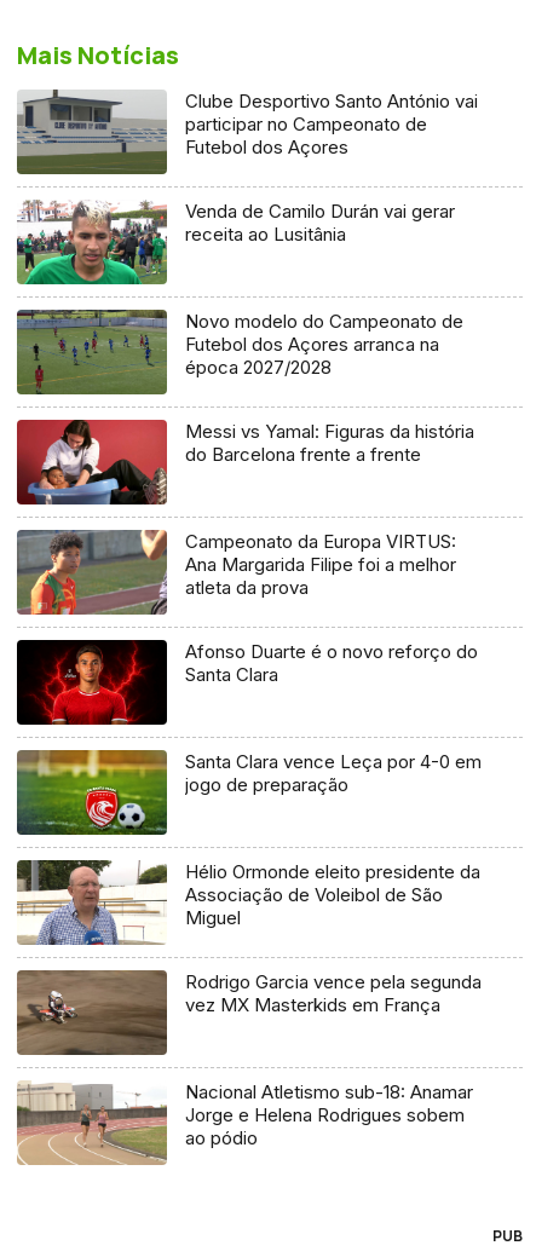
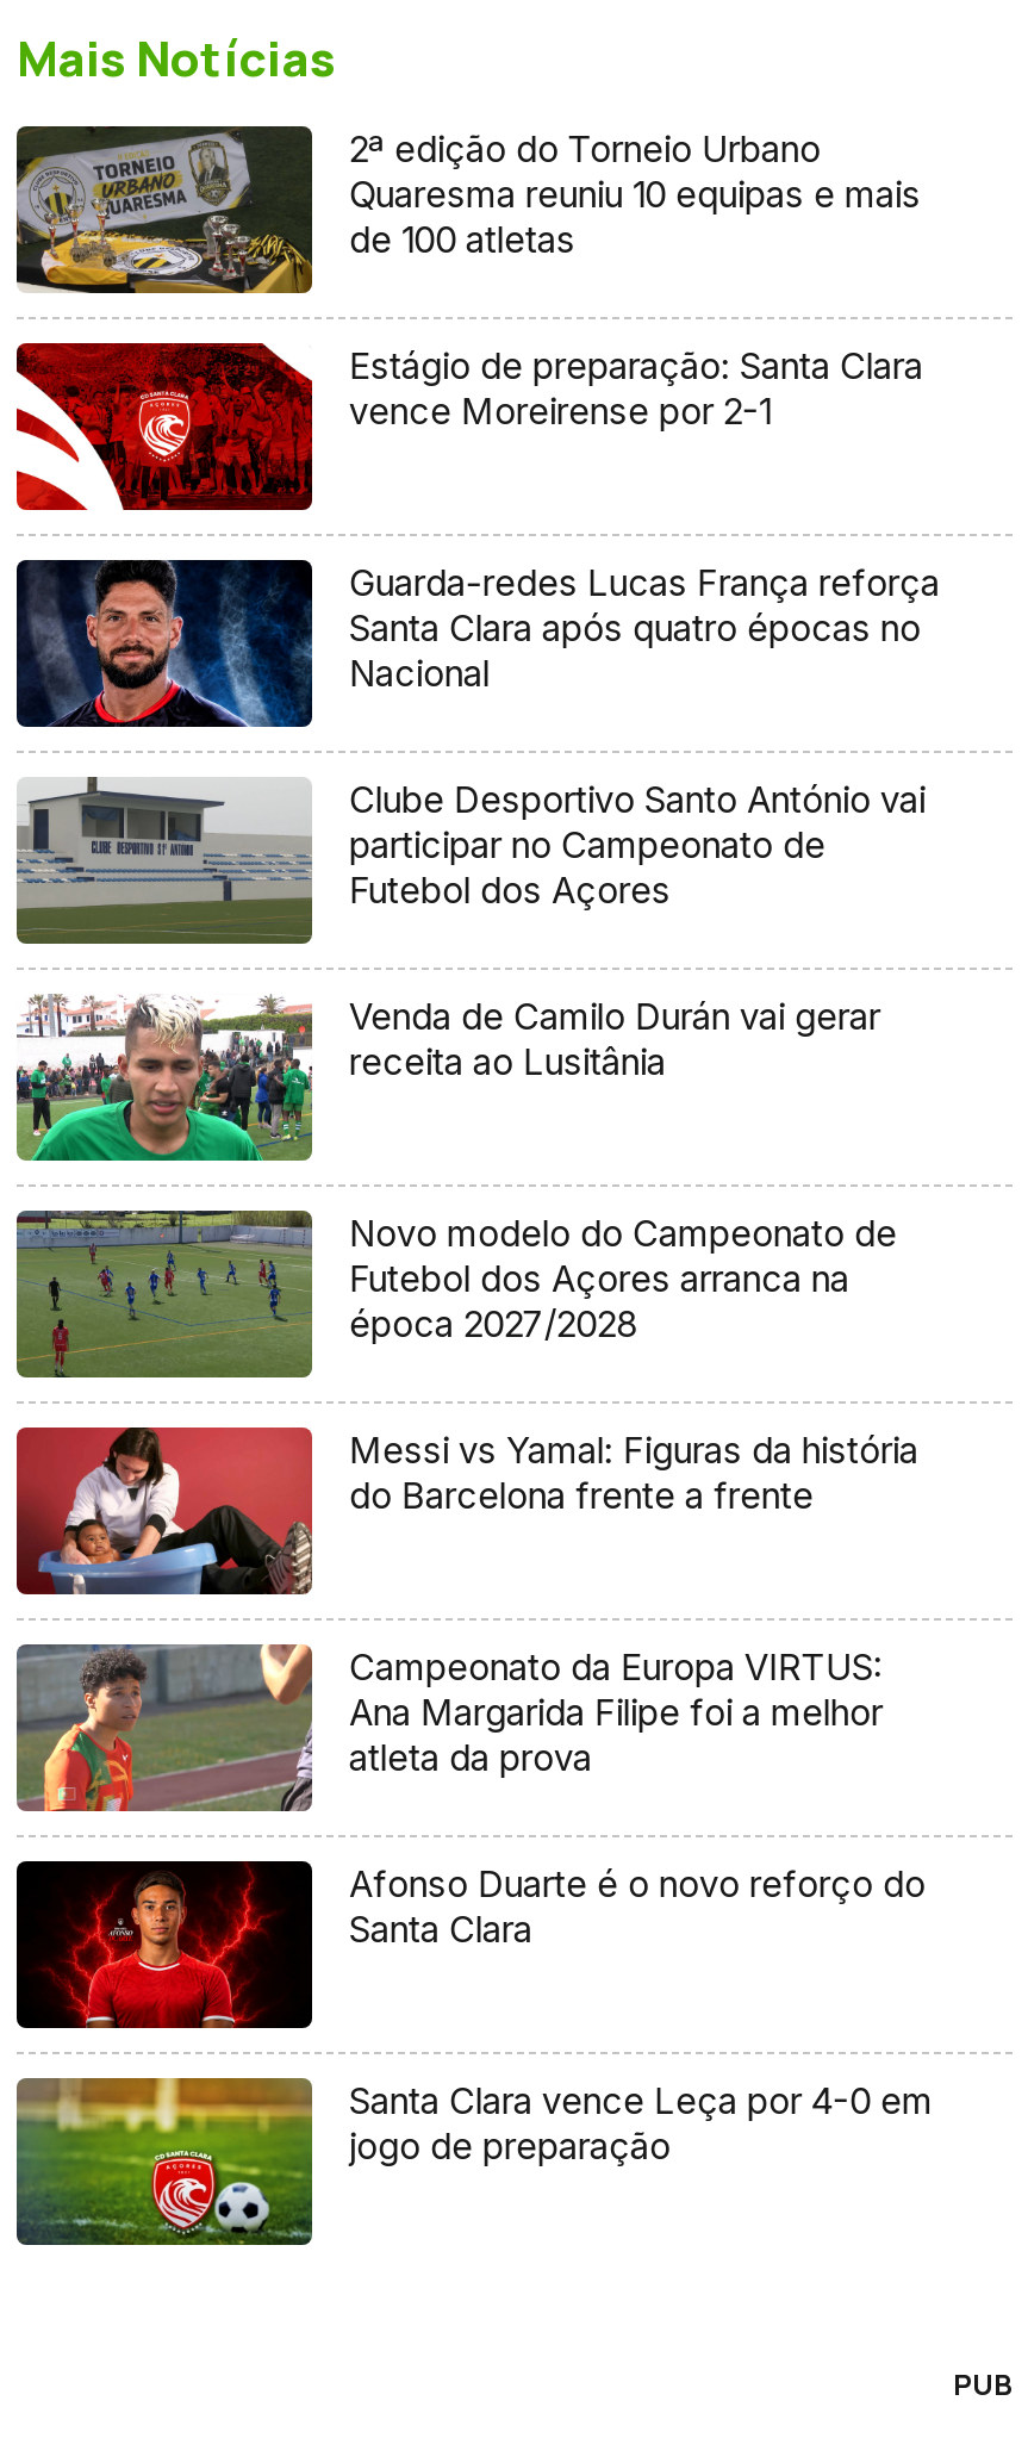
+ [image]
+ 2ª edição do Torneio Urbano
+ Quaresma reuniu 10 equipas e mais
+ de 100 atletas
+ Estágio de preparação: Santa Clara
+ vence Moreirense por 2-1

+ [image]
+ Guarda-redes Lucas França reforça
+ Santa Clara após quatro épocas no
+ Nacional

+ [image]

moved down: [image] | Clube Desportivo Santo António vai | participar no Campeonato de | ... | Santa Clara vence Leça por 4-0 em | jogo de preparação

- [image]
- Hélio Ormonde eleito presidente da
- Associação de Voleibol de São
- Miguel
- Rodrigo Garcia vence pela segunda
- vez MX Masterkids em França

- [image]
- Nacional Atletismo sub-18: Anamar
- Jorge e Helena Rodrigues sobem
- ao pódio

- [image]
